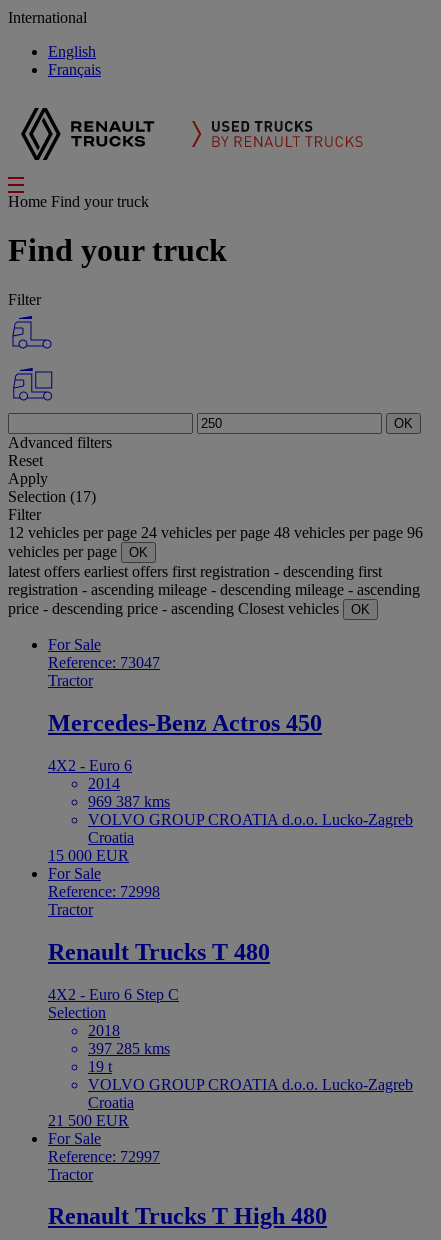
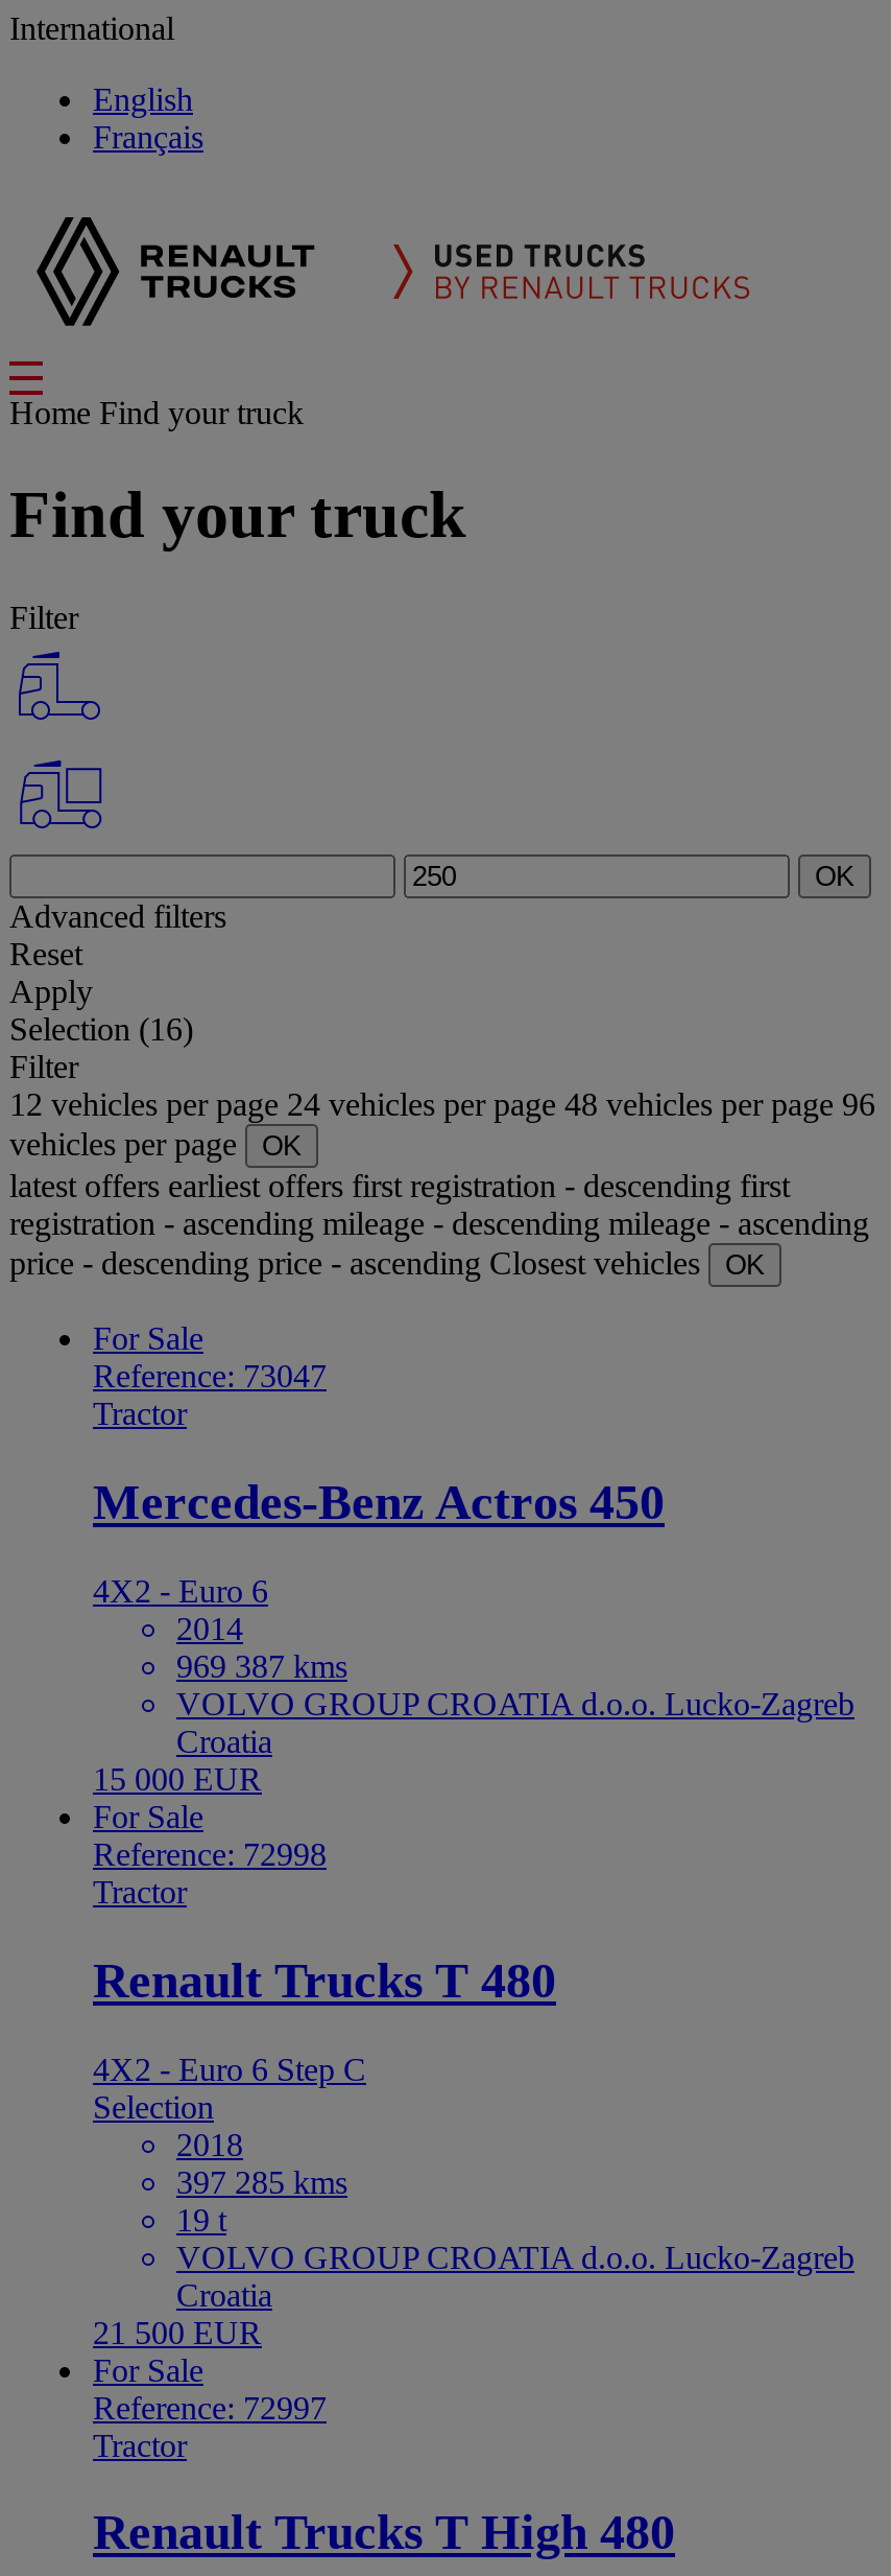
- Selection (17)
+ Selection (16)
